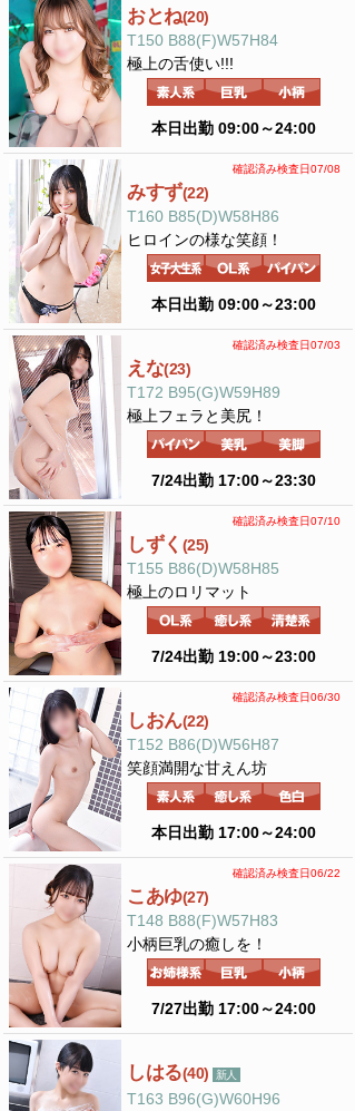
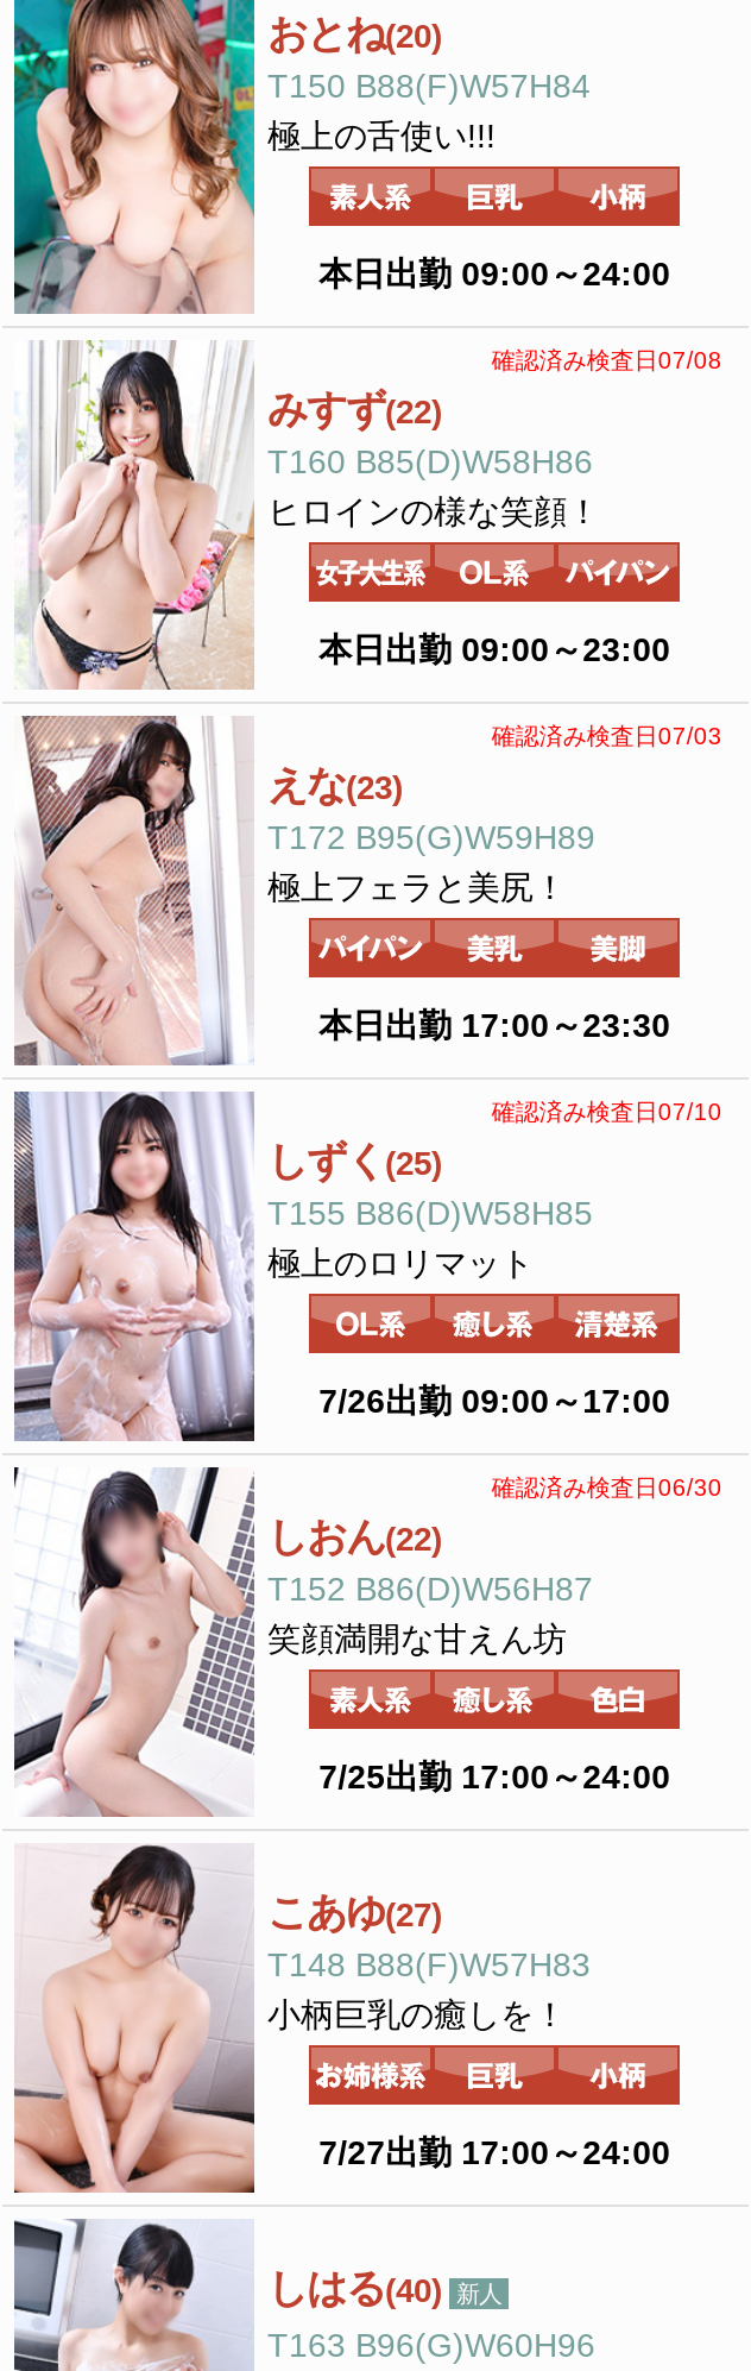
- 7/24出勤 17:00～23:30
+ 本日出勤 17:00～23:30

- [image]
- 7/24出勤 19:00～23:00
+ [image]
+ 7/26出勤 09:00～17:00

- 本日出勤 17:00～24:00
- 確認済み検査日06/22
+ 7/25出勤 17:00～24:00
